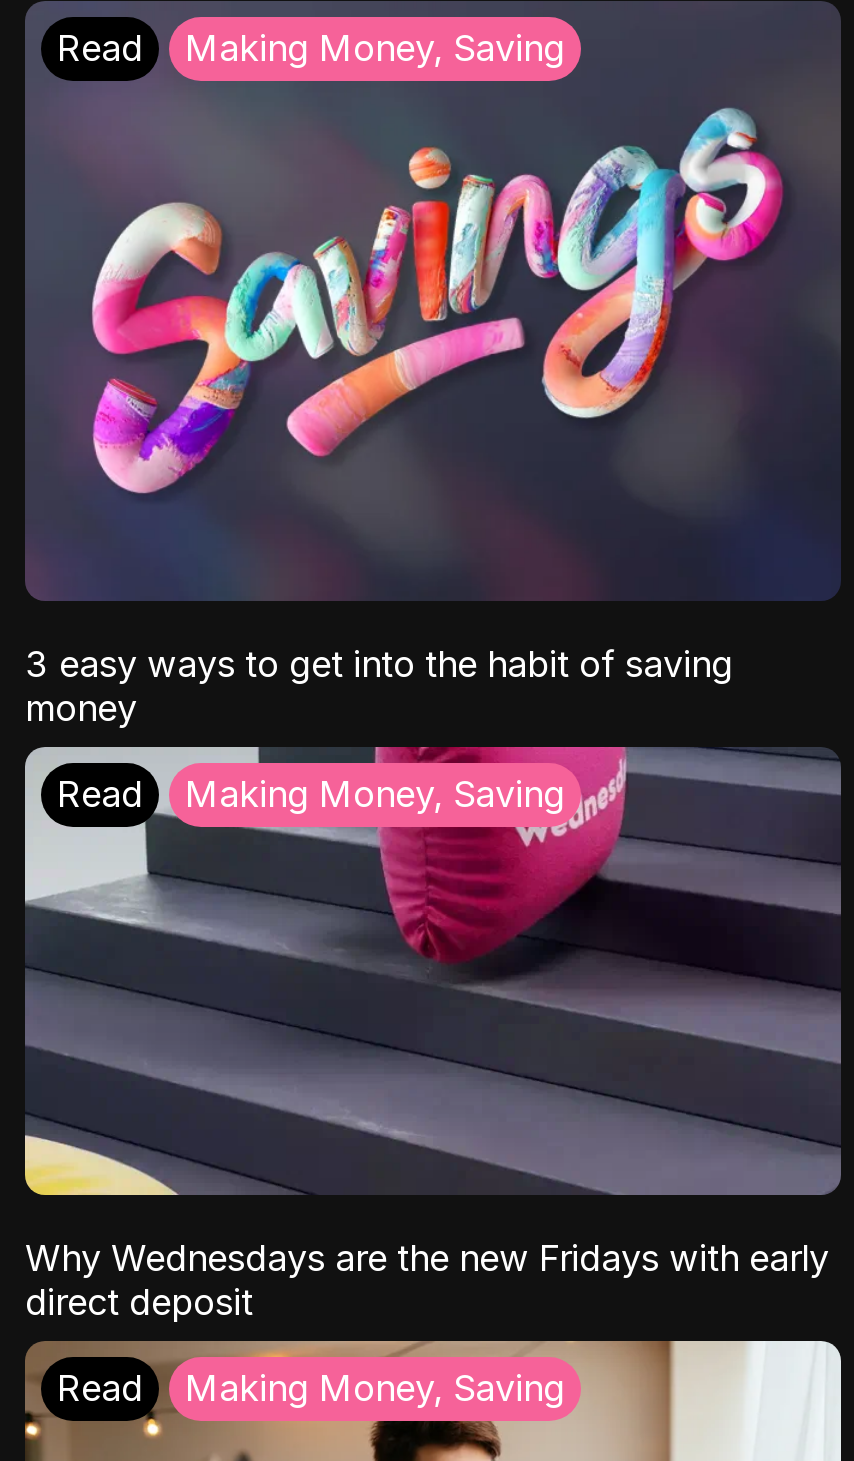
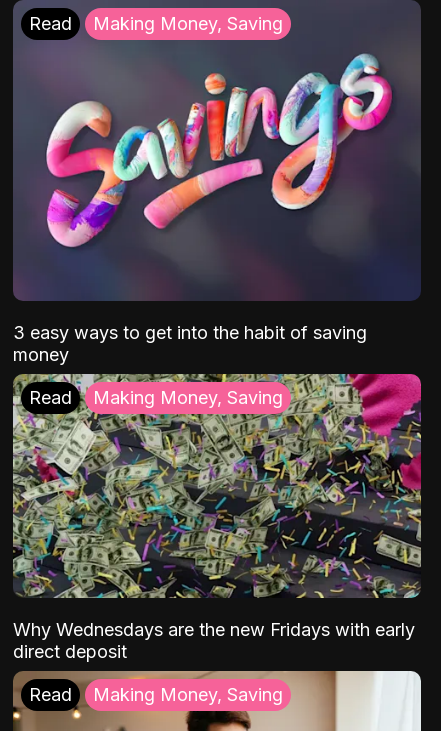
- [image]
+ [image]
